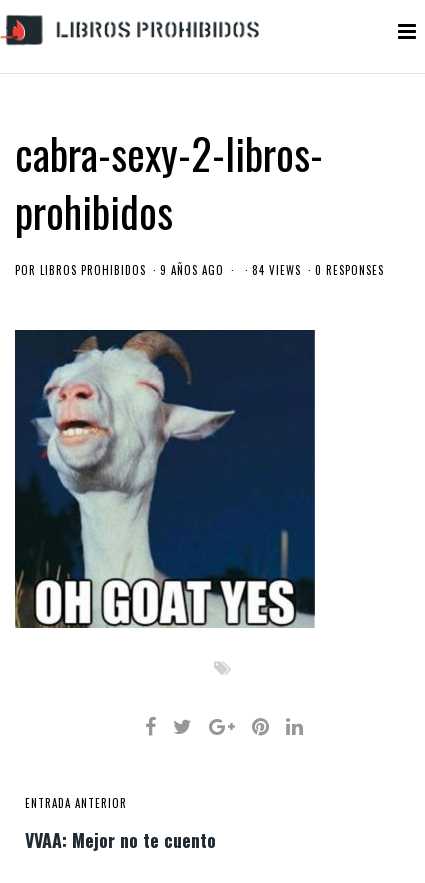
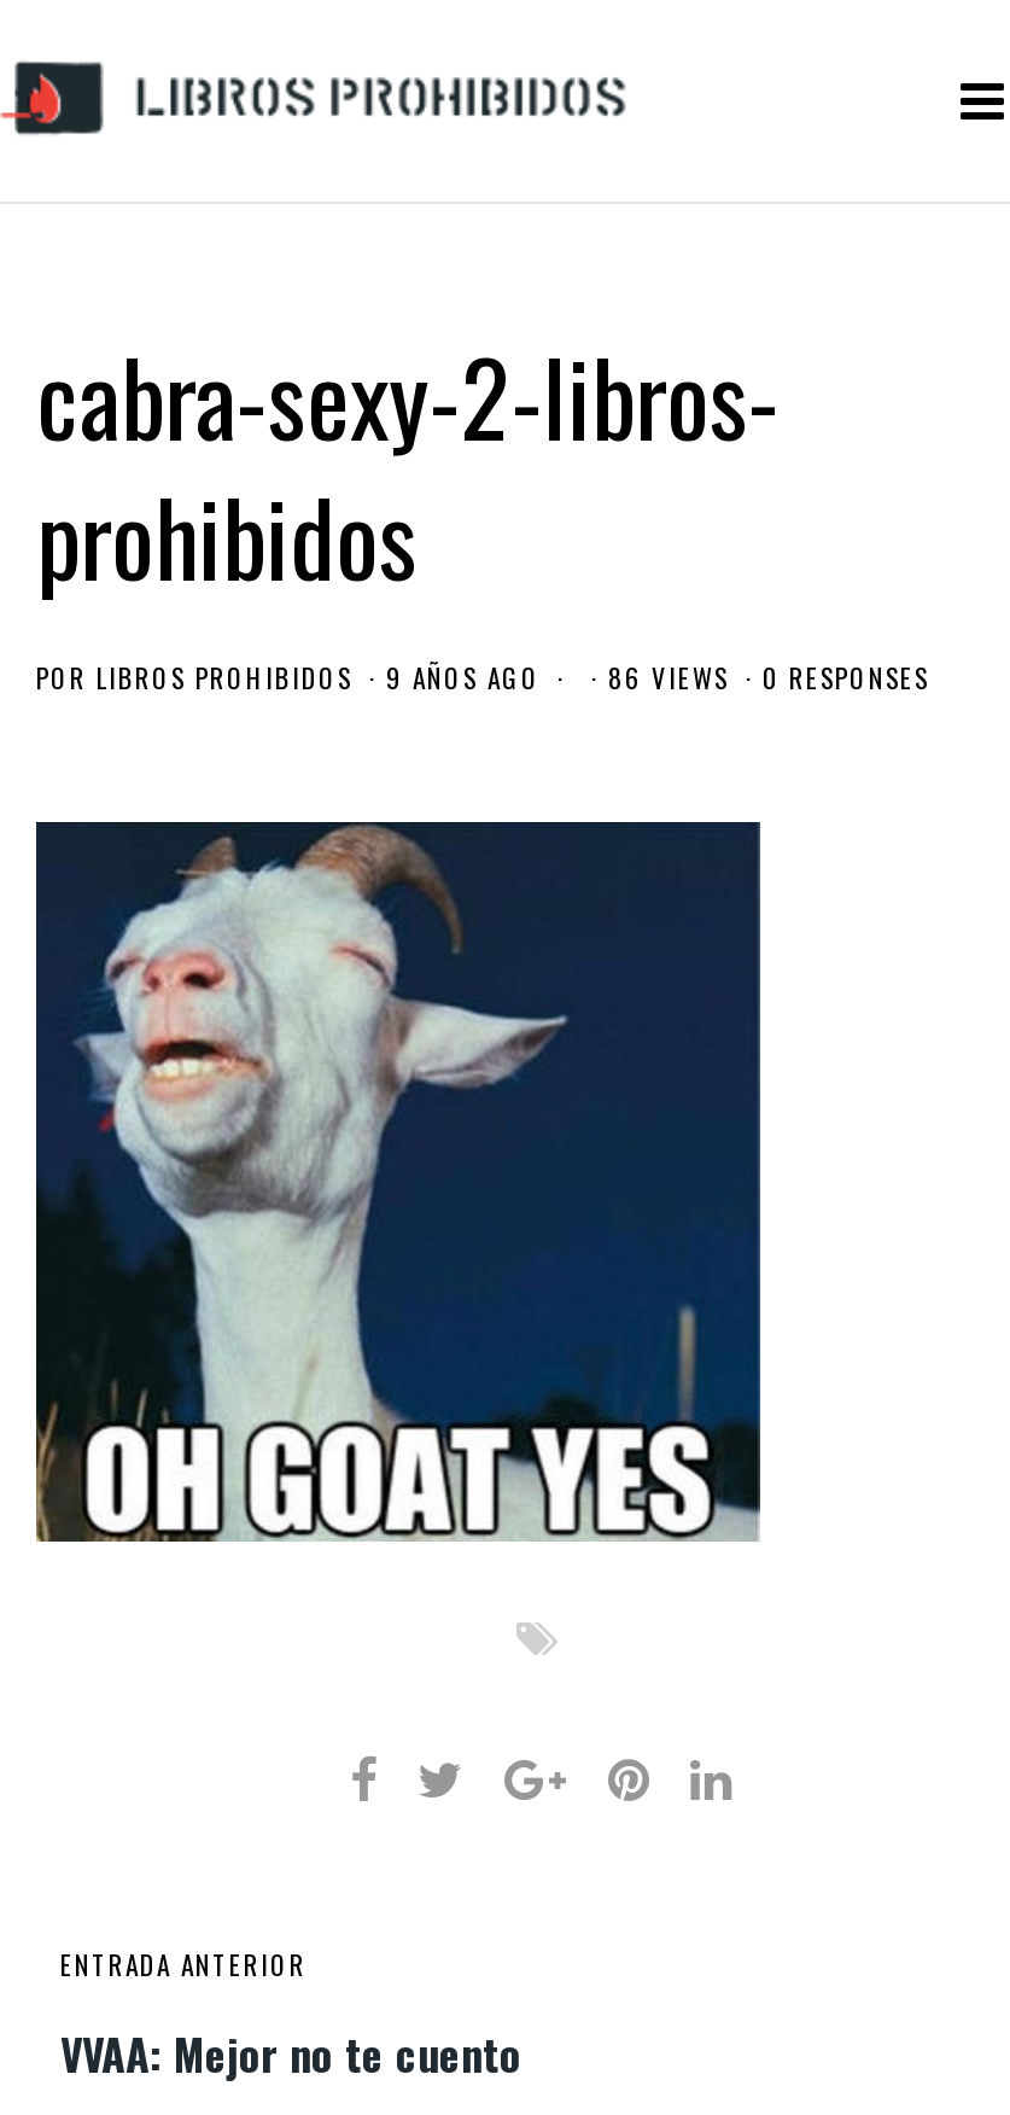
- POR LIBROS PROHIBIDOS 9 AÑOS AGO 84 VIEWS 0 RESPONSES
+ POR LIBROS PROHIBIDOS 9 AÑOS AGO 86 VIEWS 0 RESPONSES
